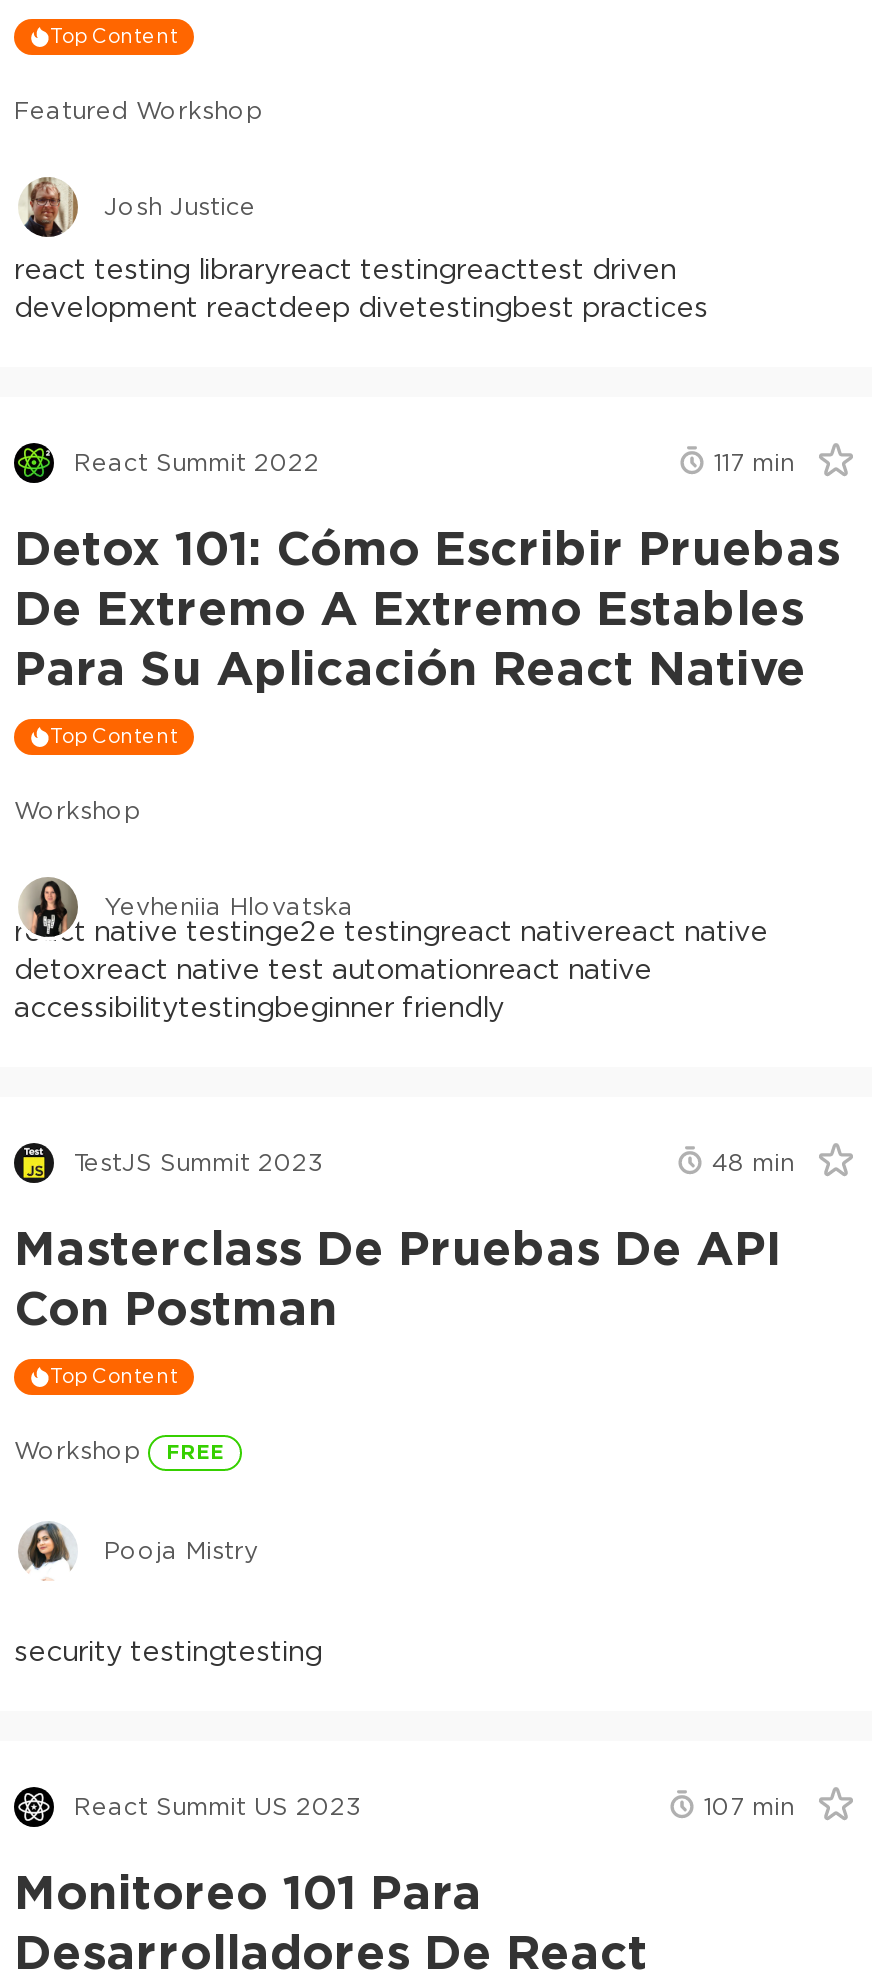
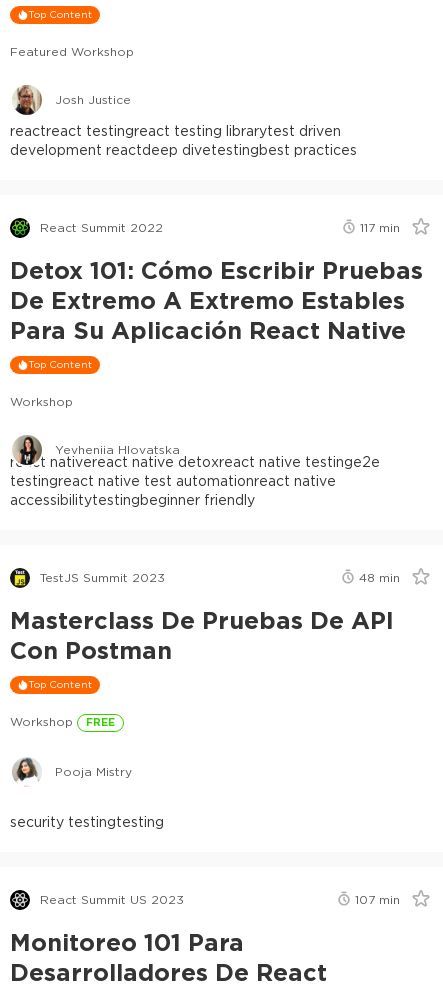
- react testing libraryreact testingreacttest driven
+ reactreact testingreact testing librarytest driven

- react native testinge2e testingreact nativereact native
+ react nativereact native detoxreact native testinge2e

- detoxreact native test automationreact native
+ testingreact native test automationreact native
